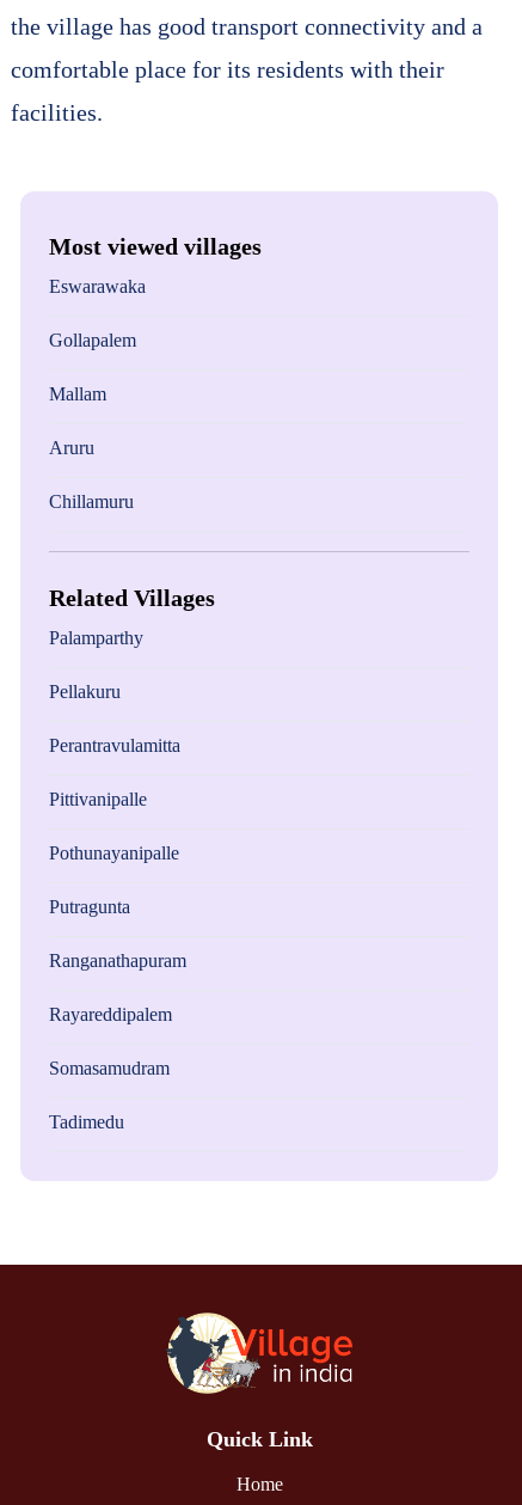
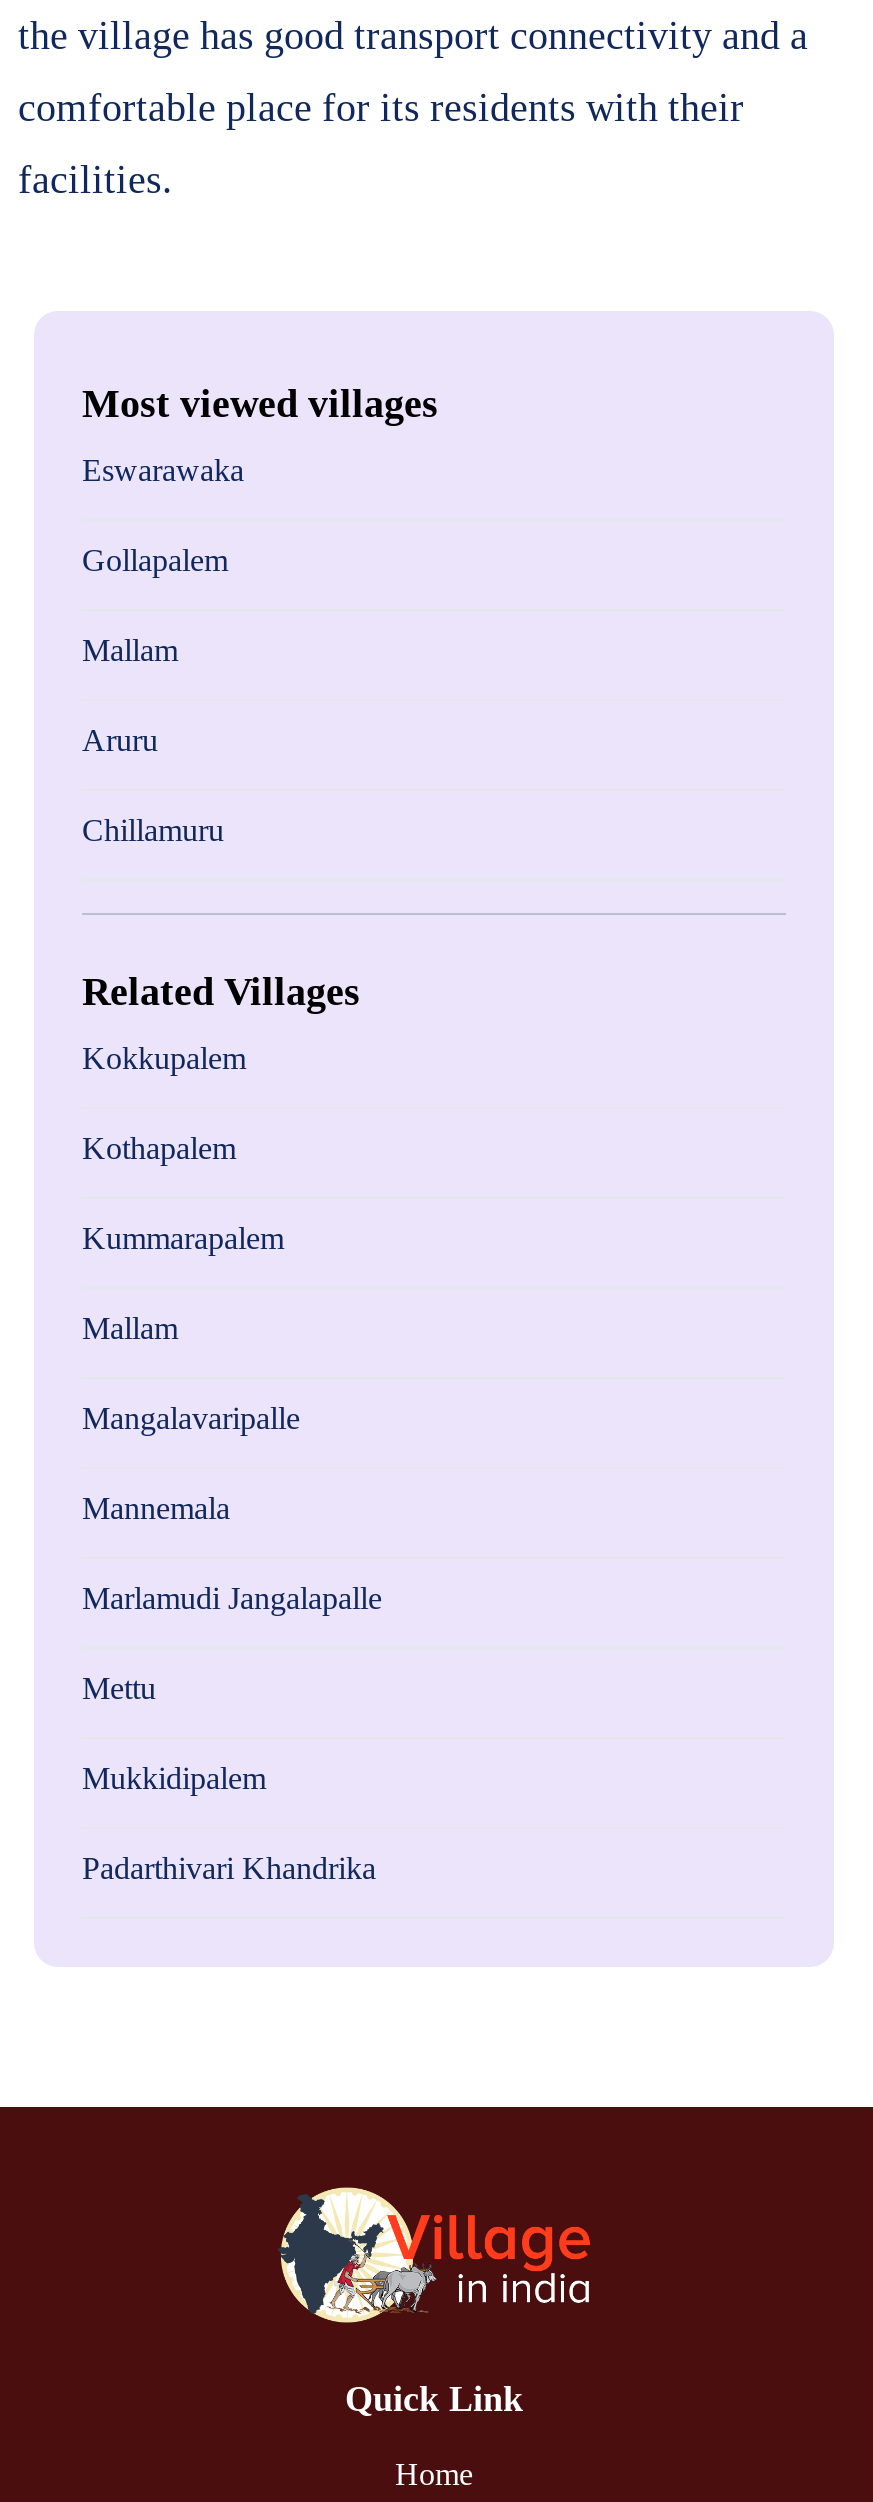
- Palamparthy
+ Kokkupalem

- Pellakuru
+ Kothapalem

- Perantravulamitta
+ Kummarapalem

- Pittivanipalle
+ Mallam

- Pothunayanipalle
+ Mangalavaripalle

- Putragunta
+ Mannemala

- Ranganathapuram
+ Marlamudi Jangalapalle

- Rayareddipalem
+ Mettu

- Somasamudram
+ Mukkidipalem

- Tadimedu
+ Padarthivari Khandrika
